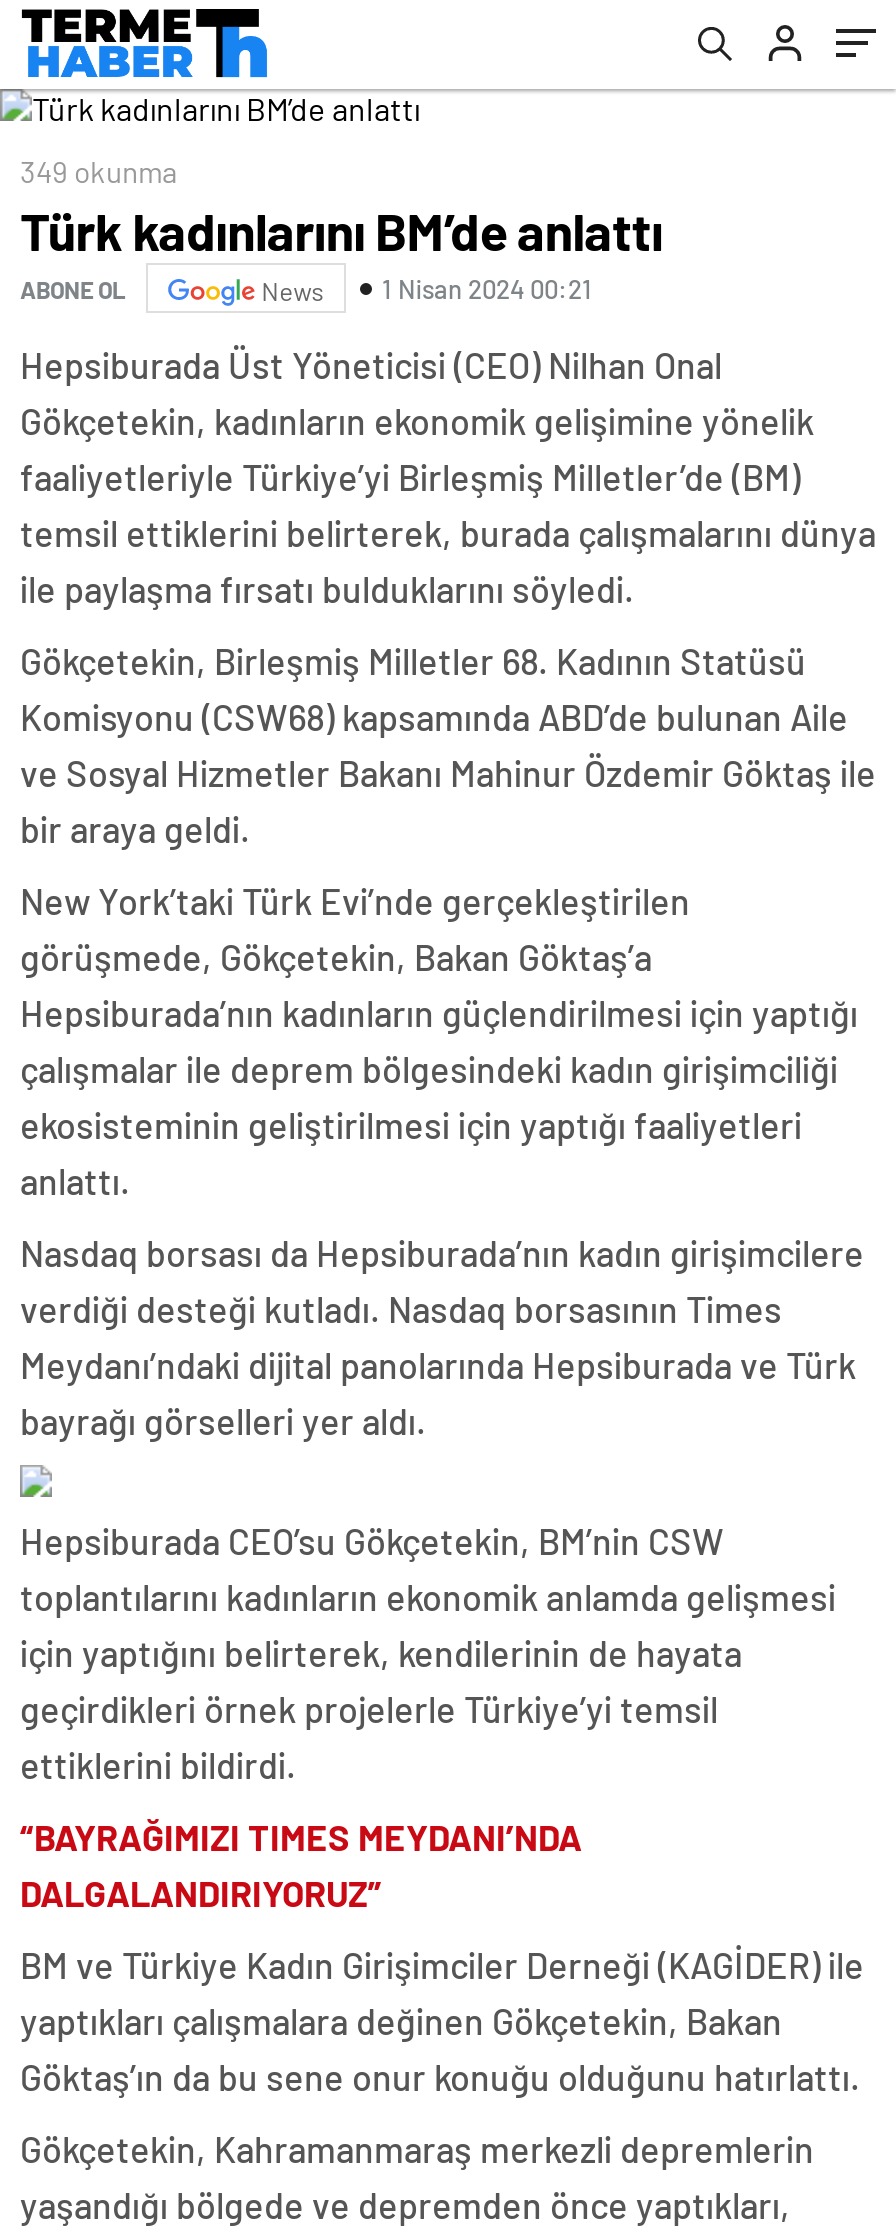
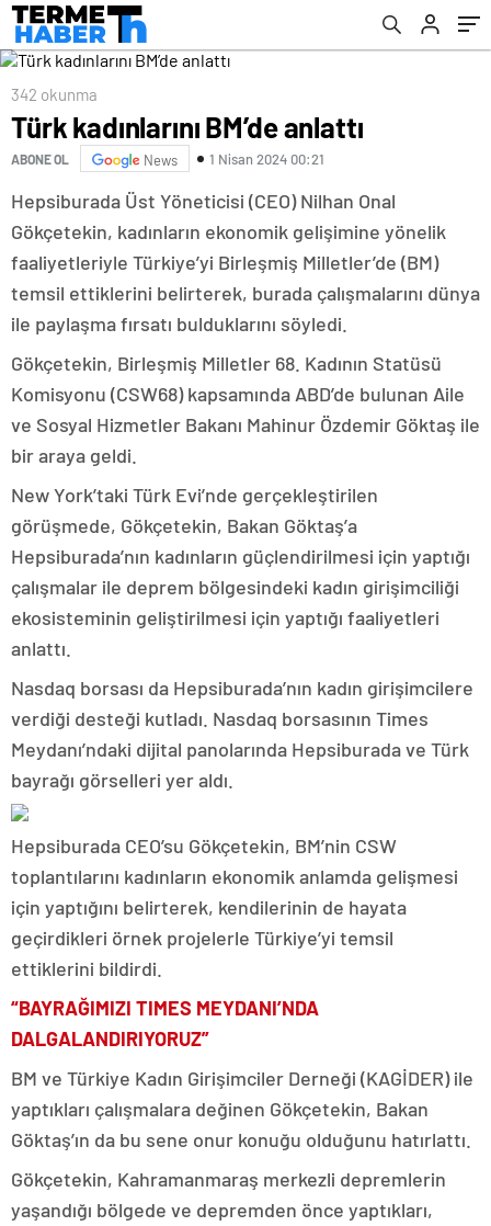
- 349 okunma
+ 342 okunma
